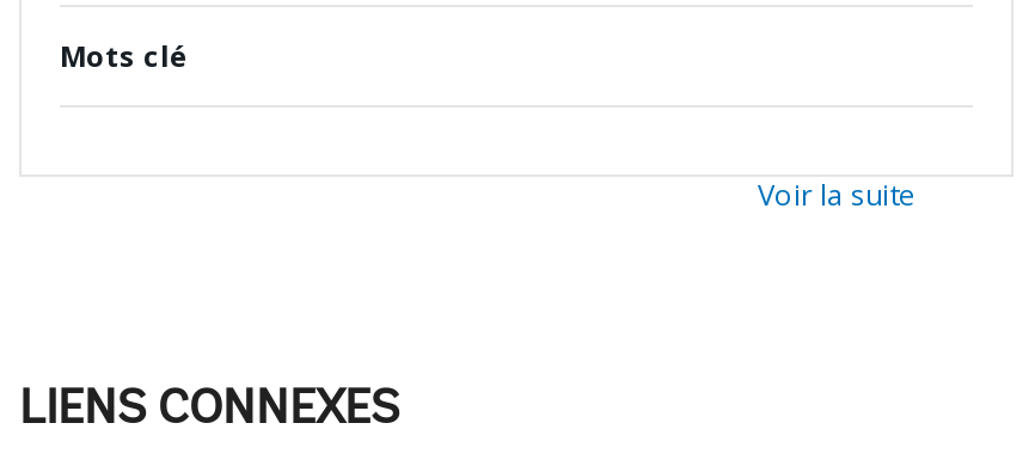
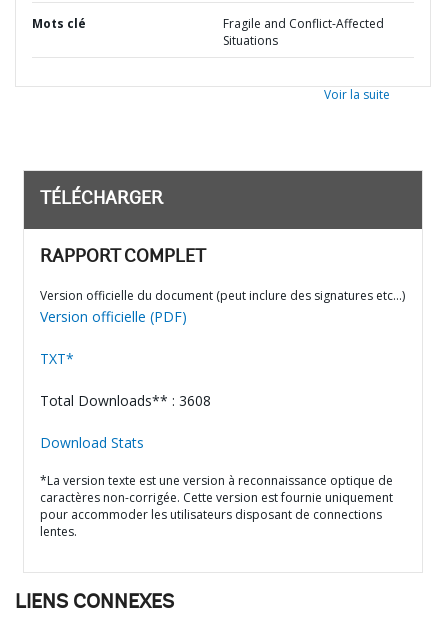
+ Fragile and Conflict-Affected
+ Situations

+ TÉLÉCHARGER
+ RAPPORT COMPLET
+ Version officielle du document (peut inclure des signatures etc…)
+ Version officielle (PDF)
+ TXT*
+ Total Downloads** : 3608
+ Download Stats
+ *La version texte est une version à reconnaissance optique de
+ caractères non-corrigée. Cette version est fournie uniquement
+ pour accommoder les utilisateurs disposant de connections
+ lentes.
